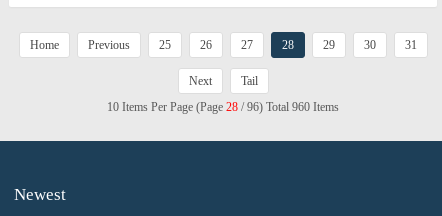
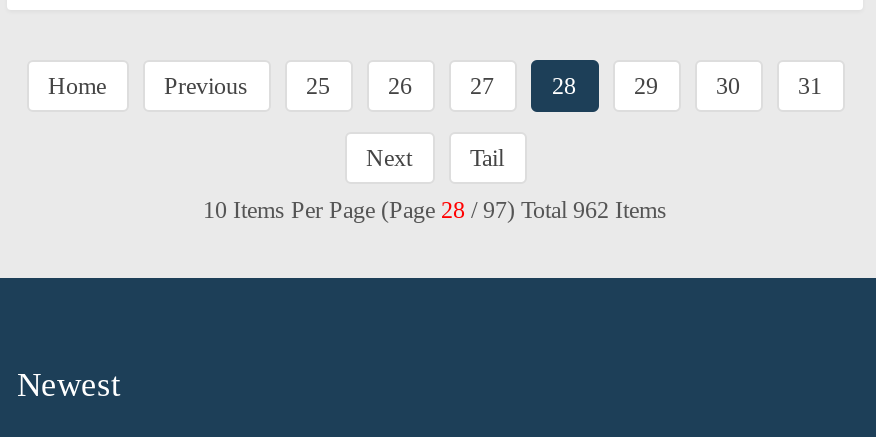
- 10 Items Per Page (Page 28 / 96) Total 960 Items
+ 10 Items Per Page (Page 28 / 97) Total 962 Items
